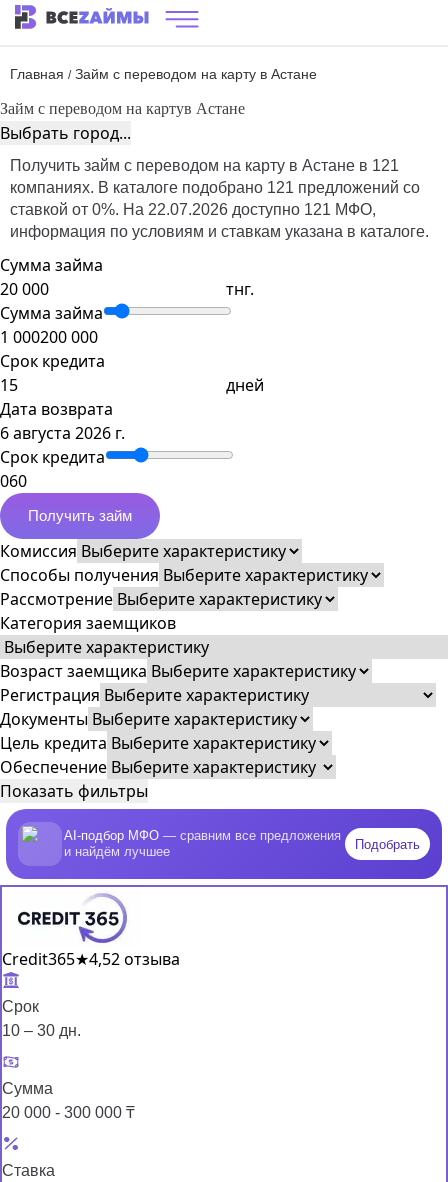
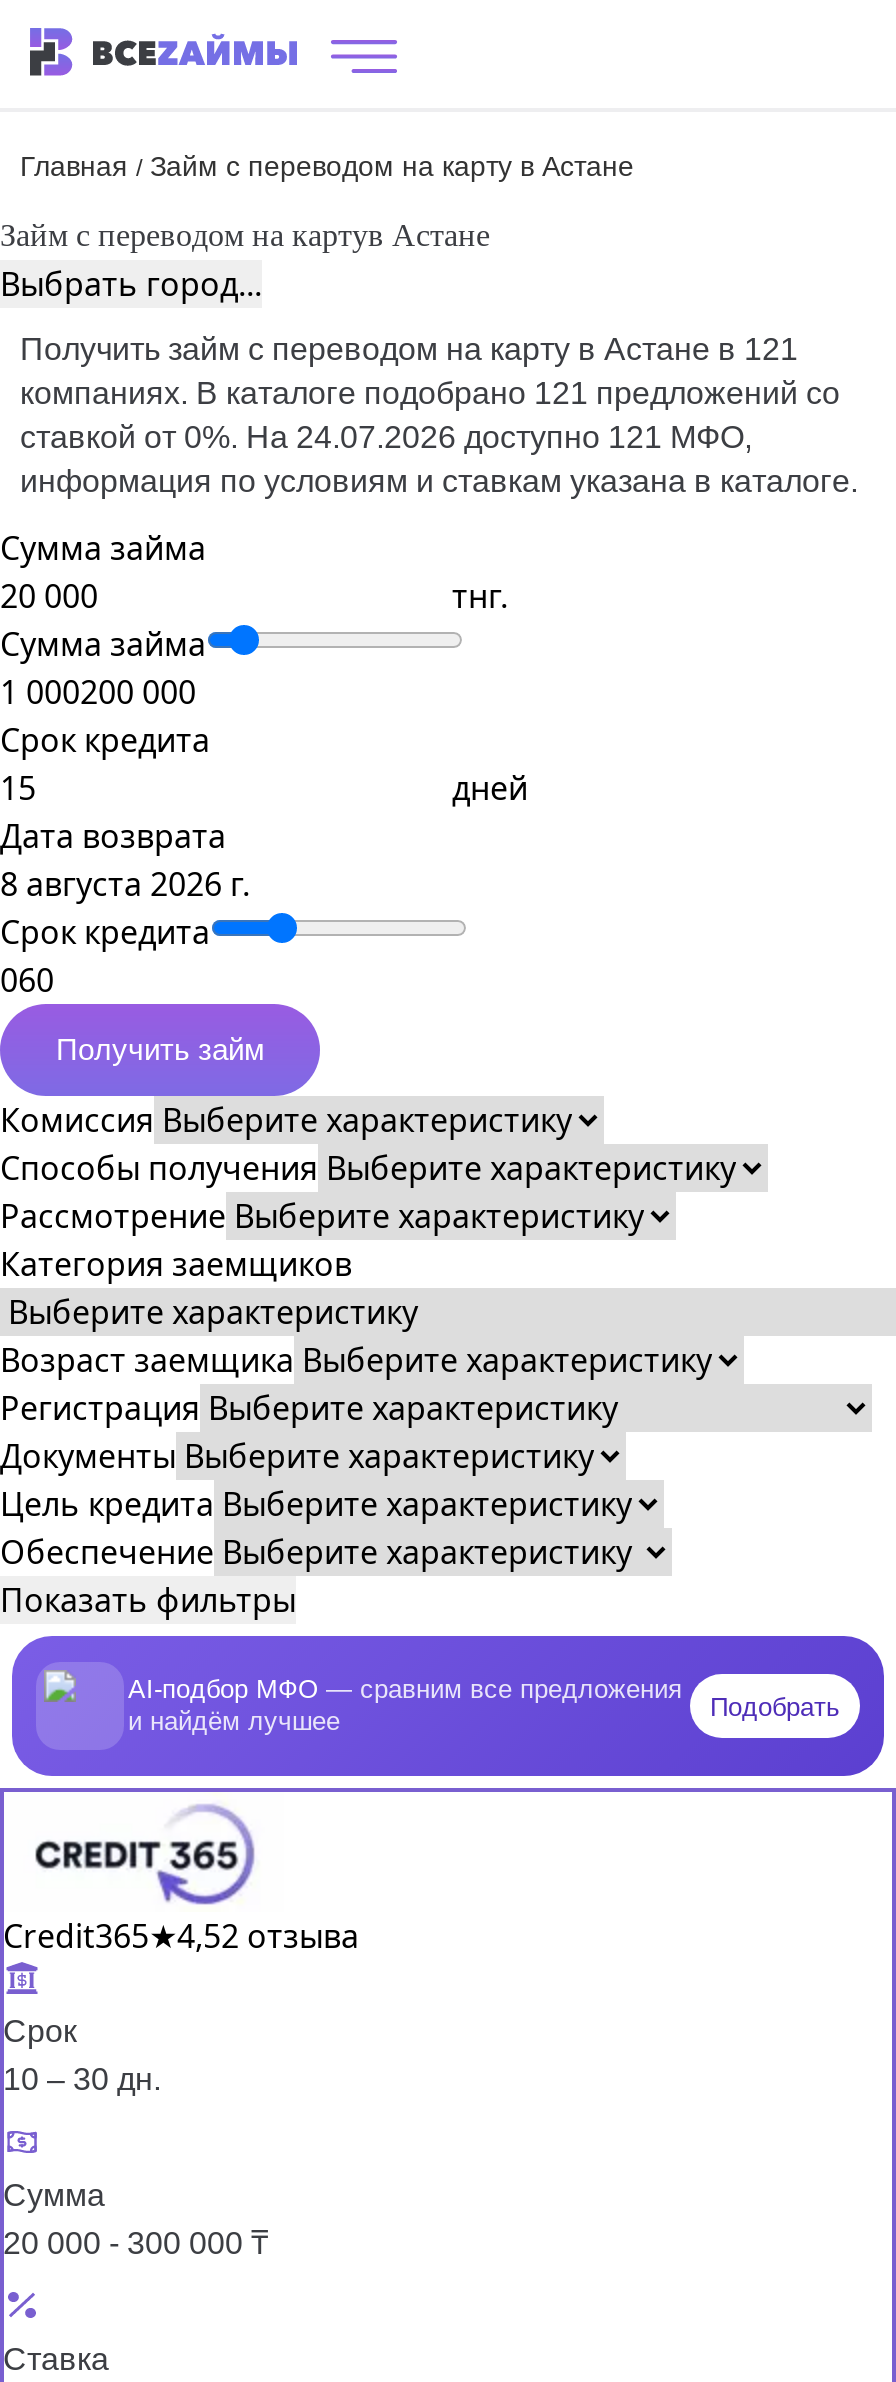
- ставкой от 0%. На 22.07.2026 доступно 121 МФО,
+ ставкой от 0%. На 24.07.2026 доступно 121 МФО,

- 6 августа 2026 г.
+ 8 августа 2026 г.
